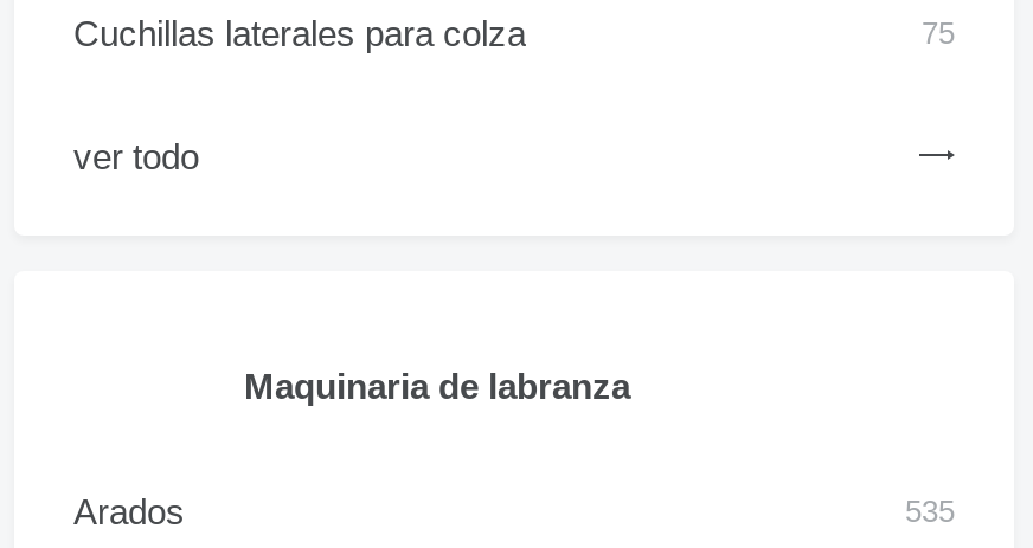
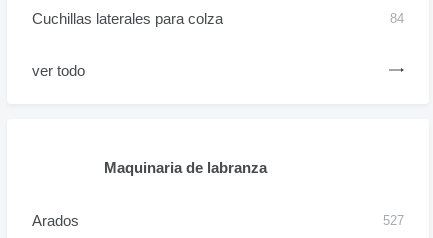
- 75
+ 84

- 535
+ 527
